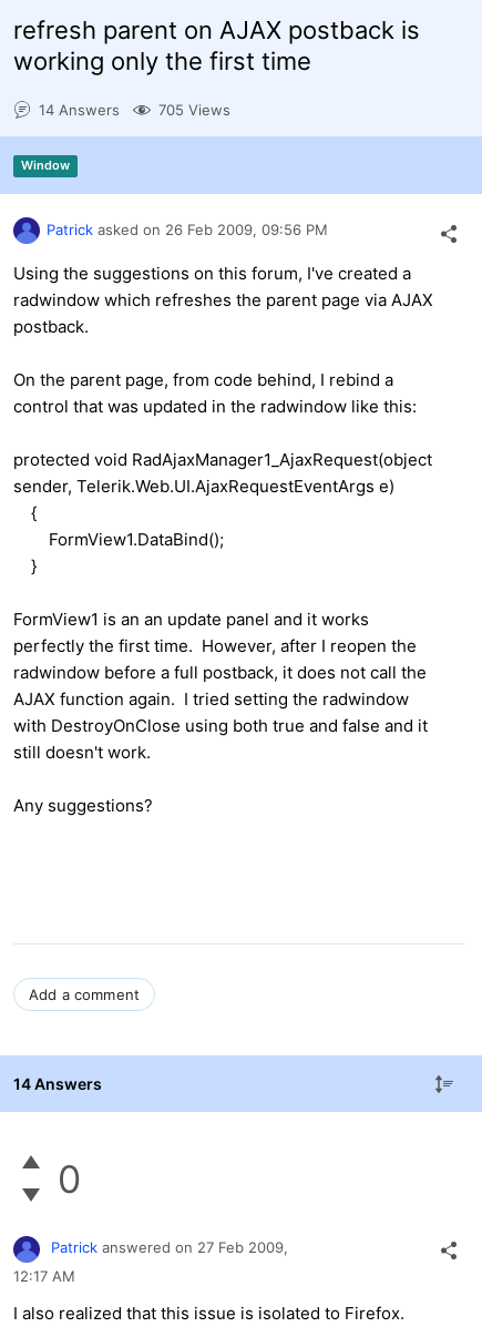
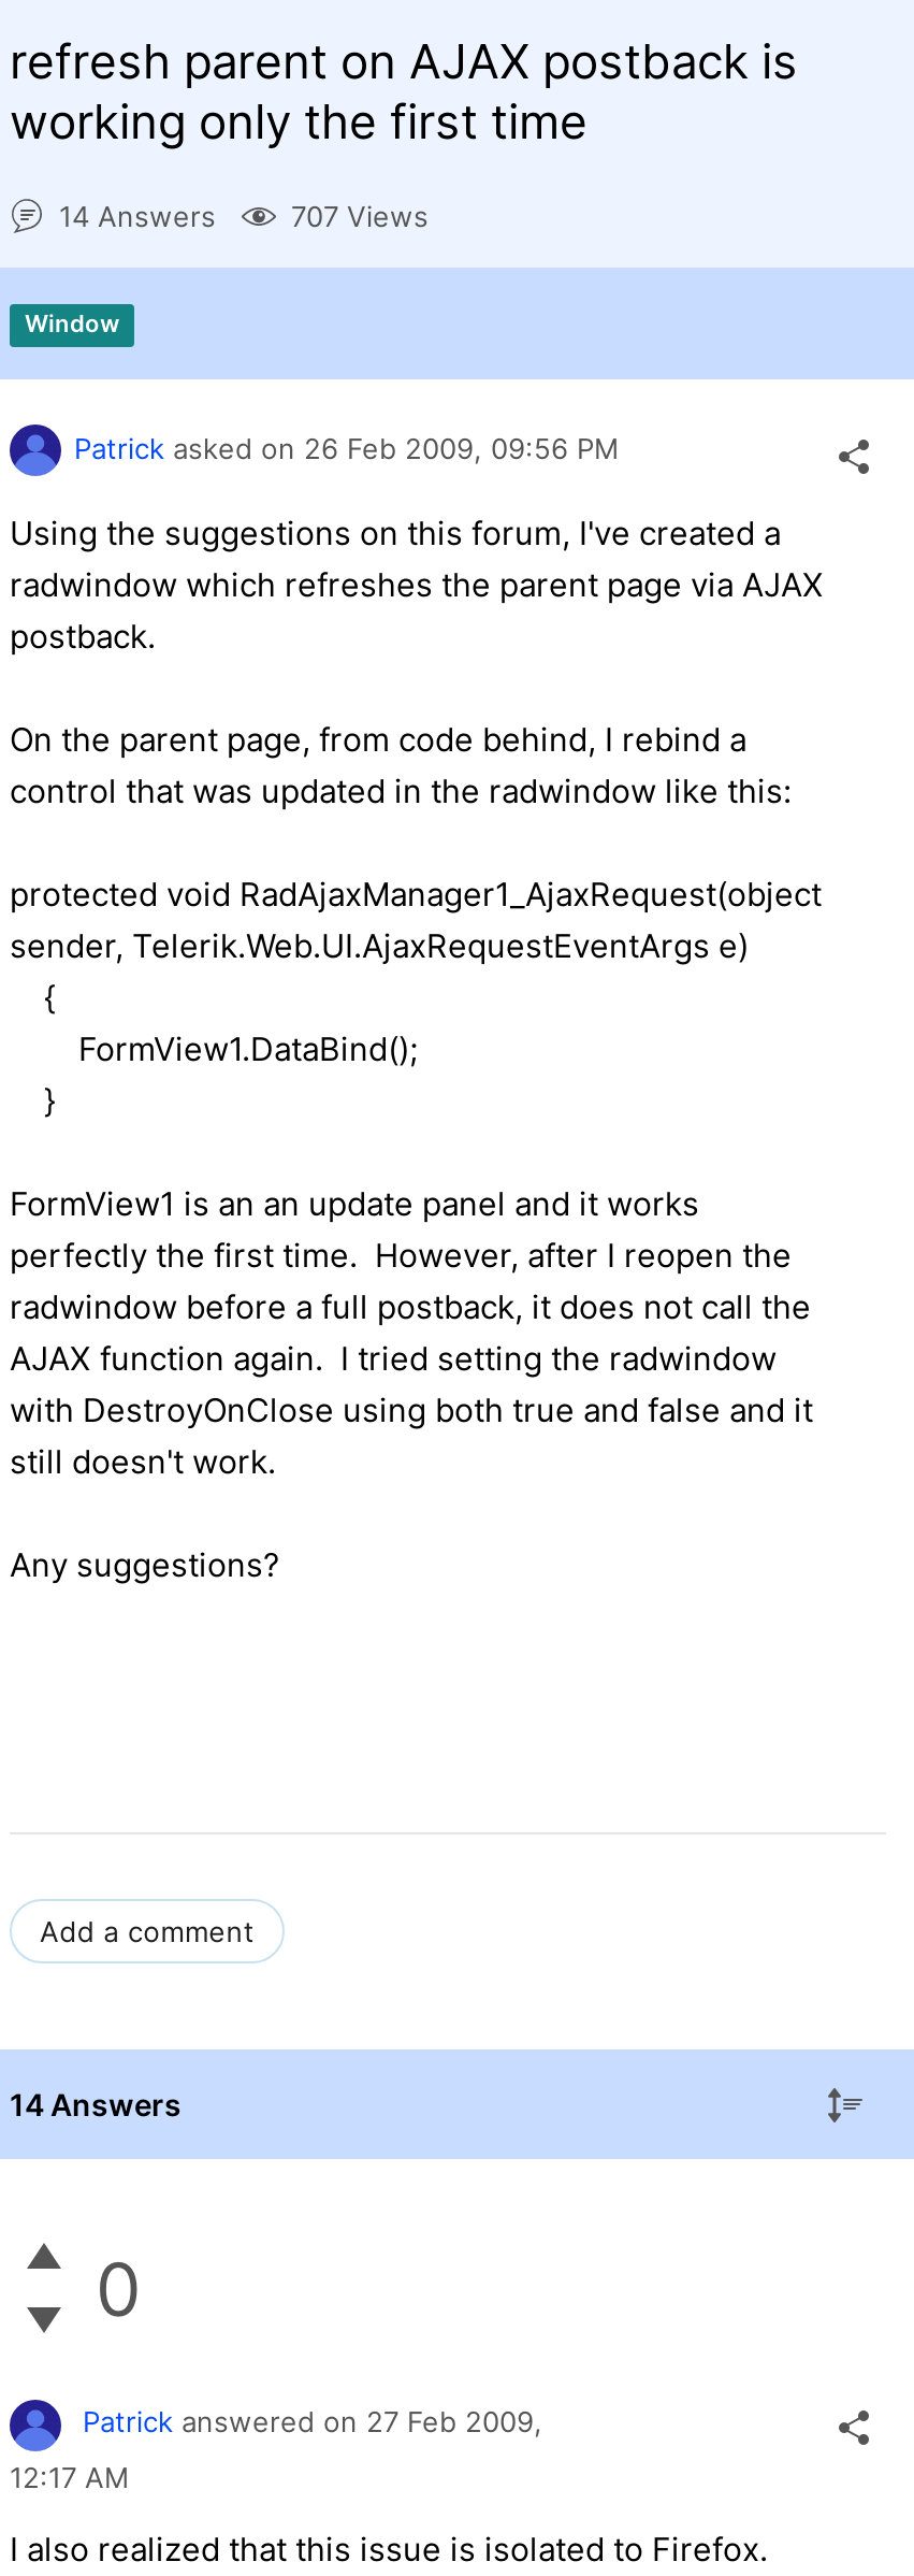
- 705 Views
+ 707 Views
